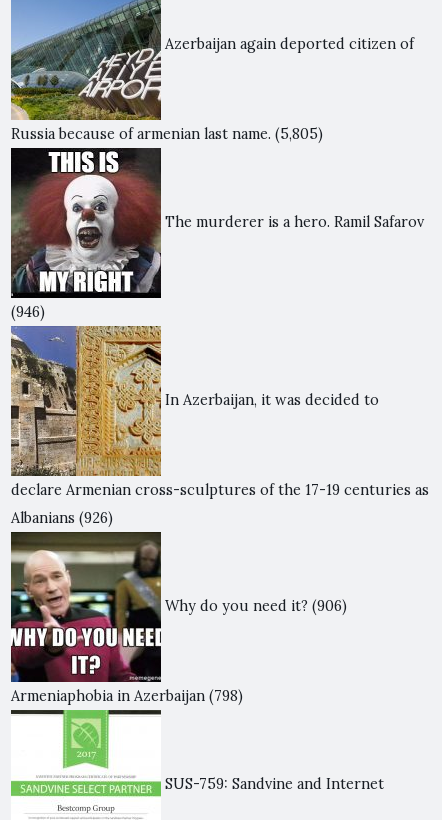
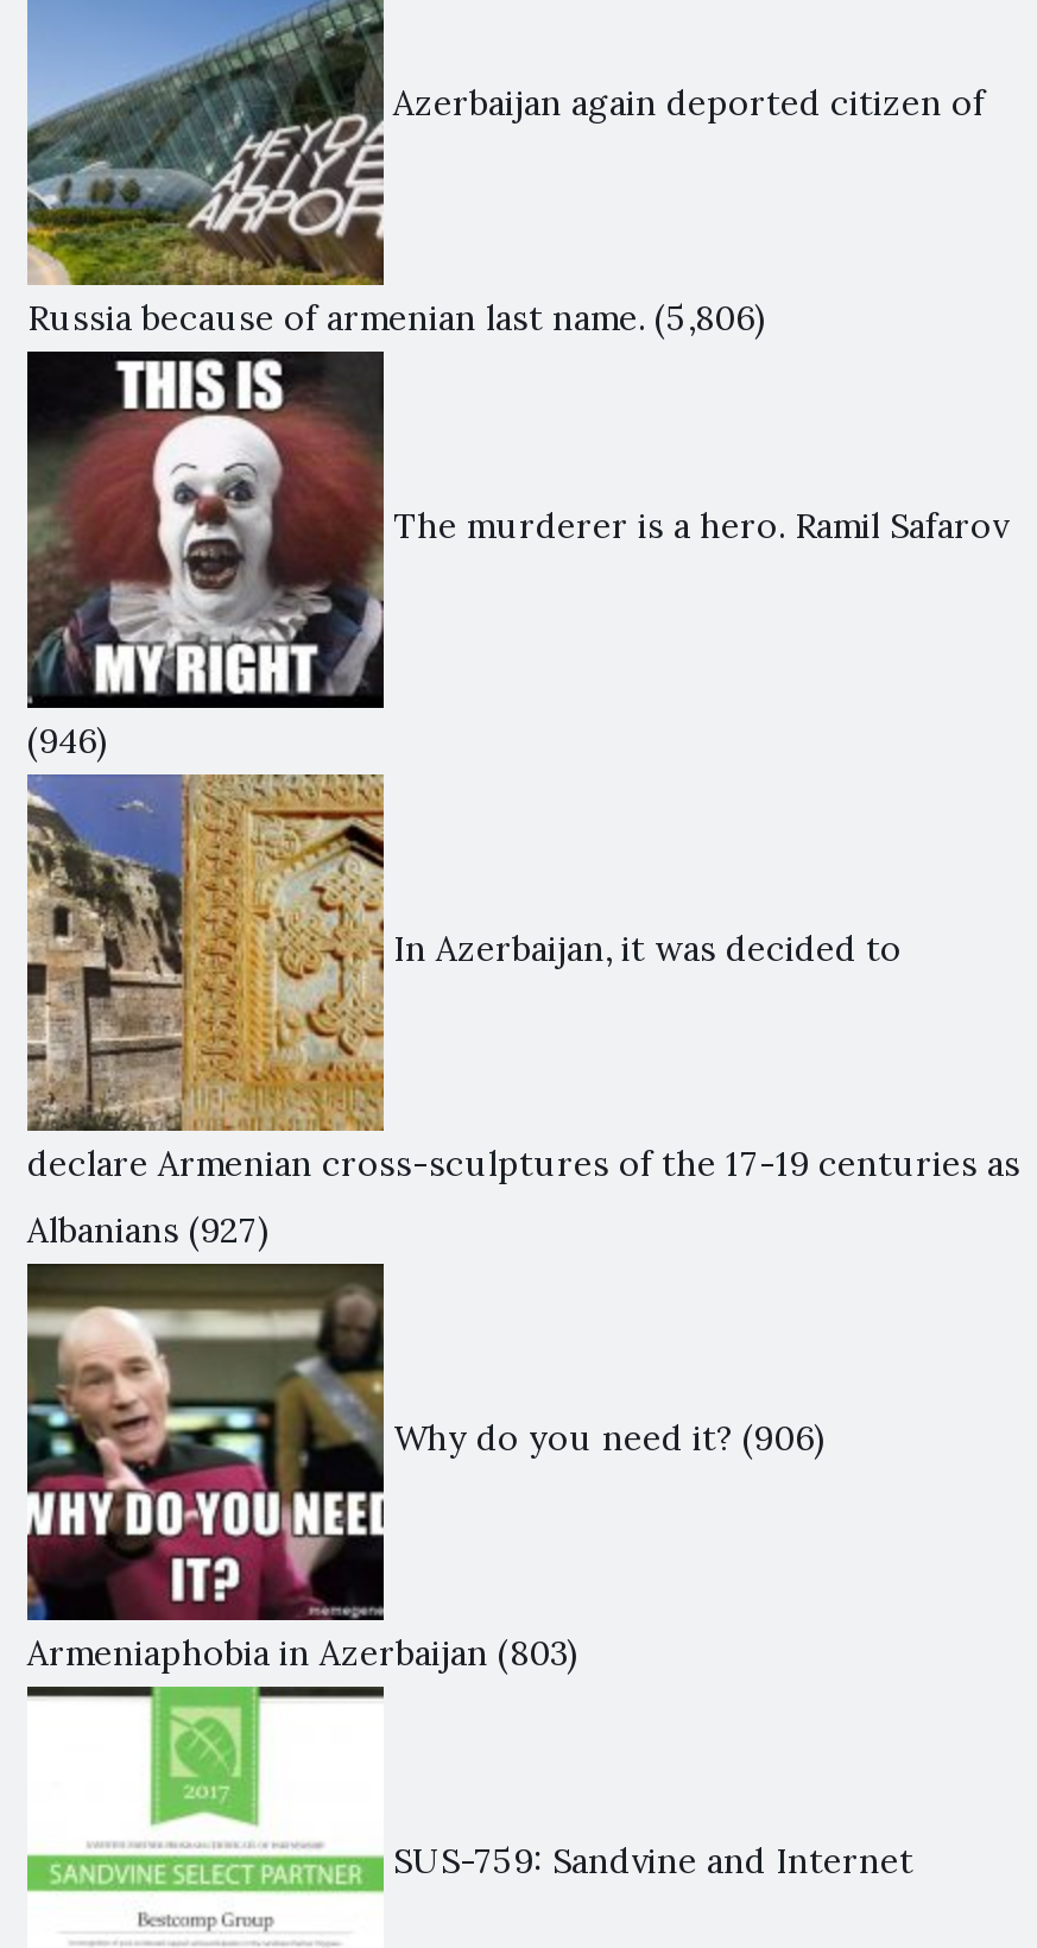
- Russia because of armenian last name. (5,805)
+ Russia because of armenian last name. (5,806)

- Albanians (926)
+ Albanians (927)

- Armeniaphobia in Azerbaijan (798)
+ Armeniaphobia in Azerbaijan (803)
